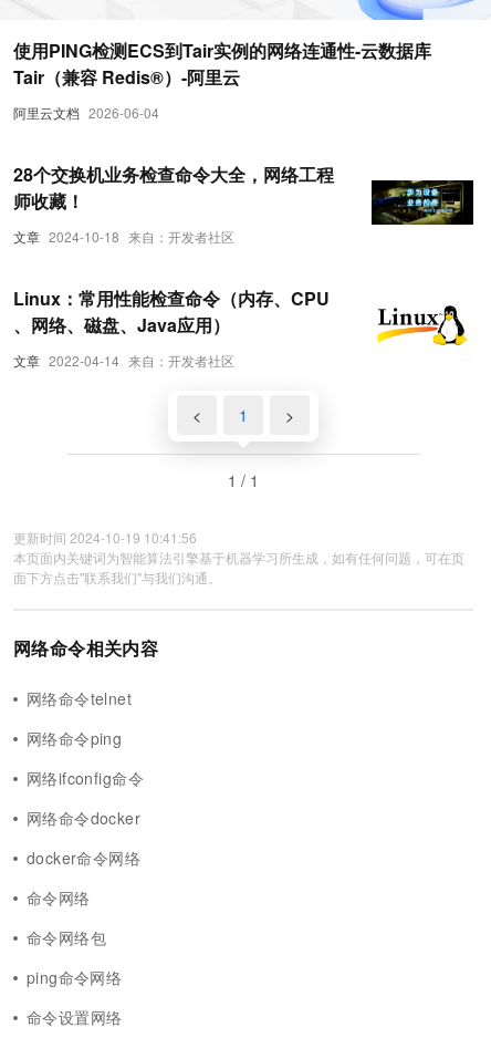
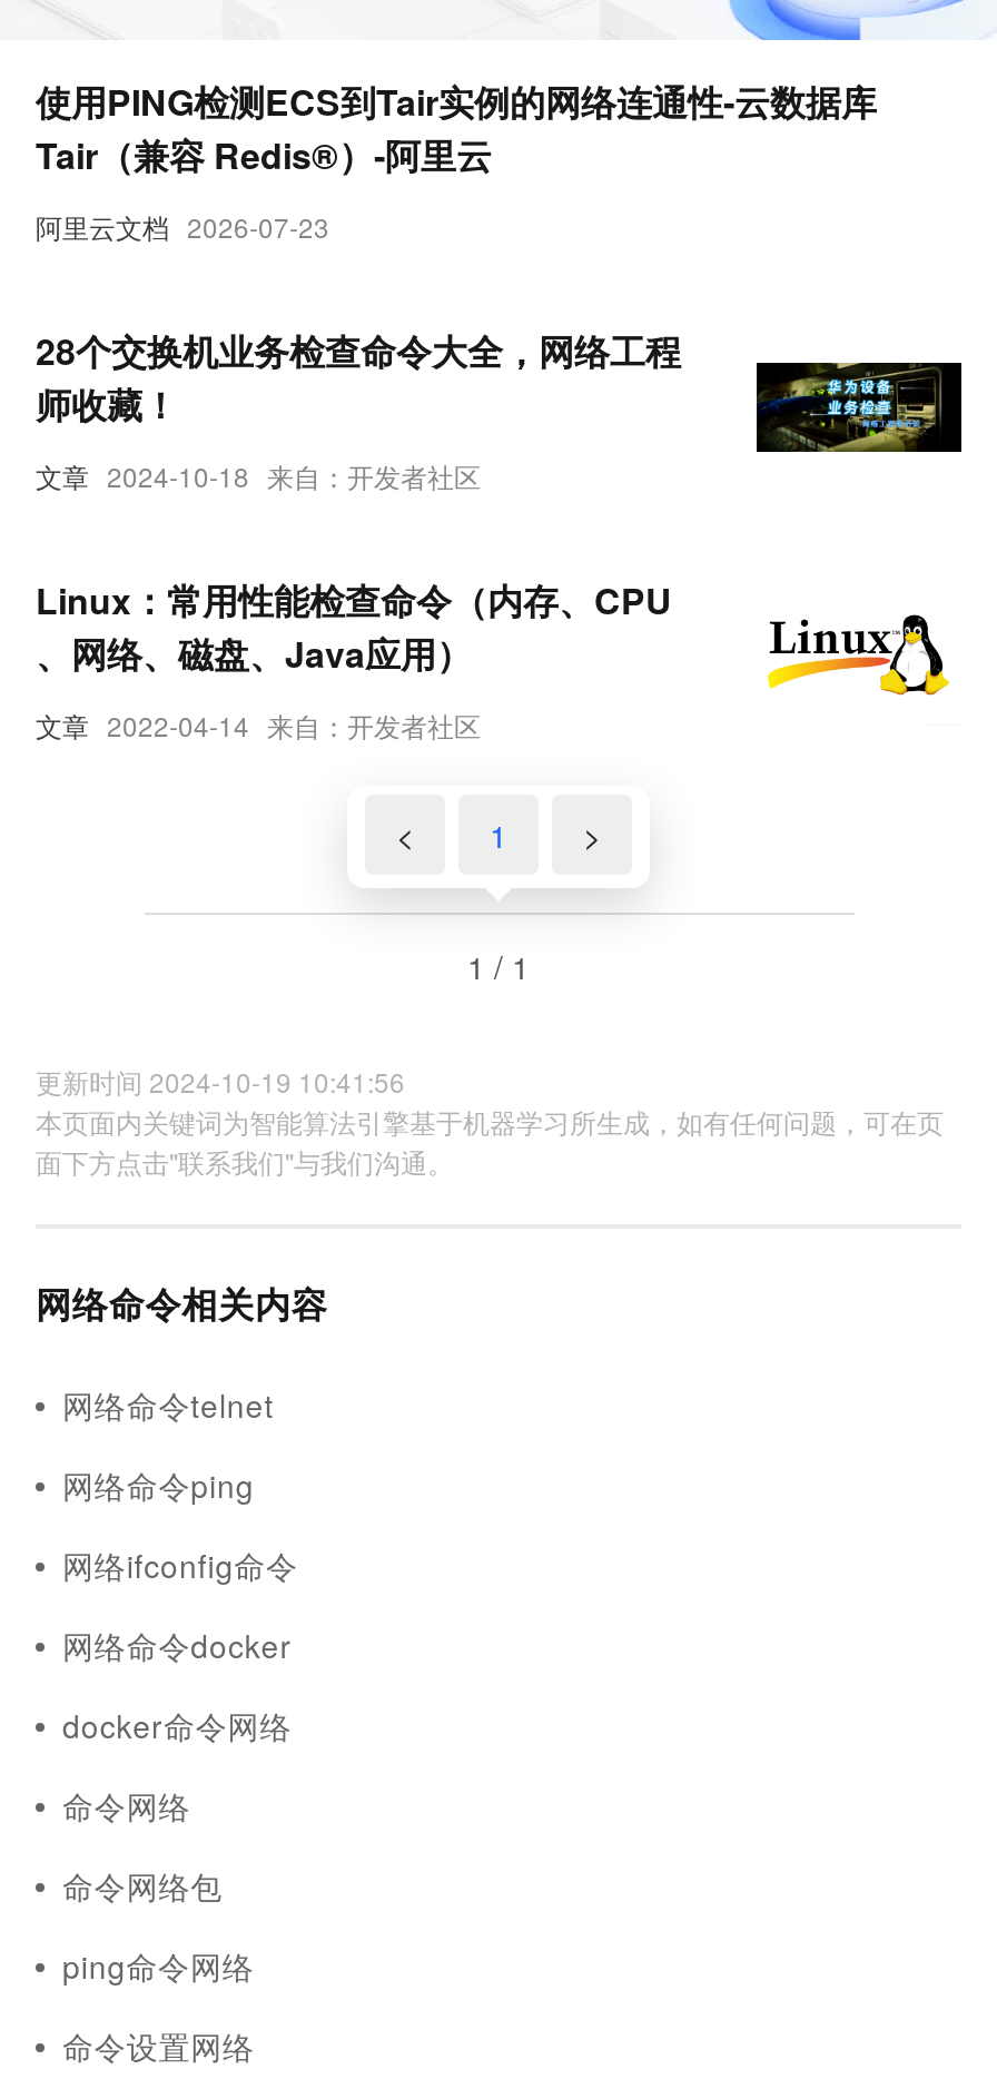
- 阿里云文档 2026-06-04
+ 阿里云文档 2026-07-23
